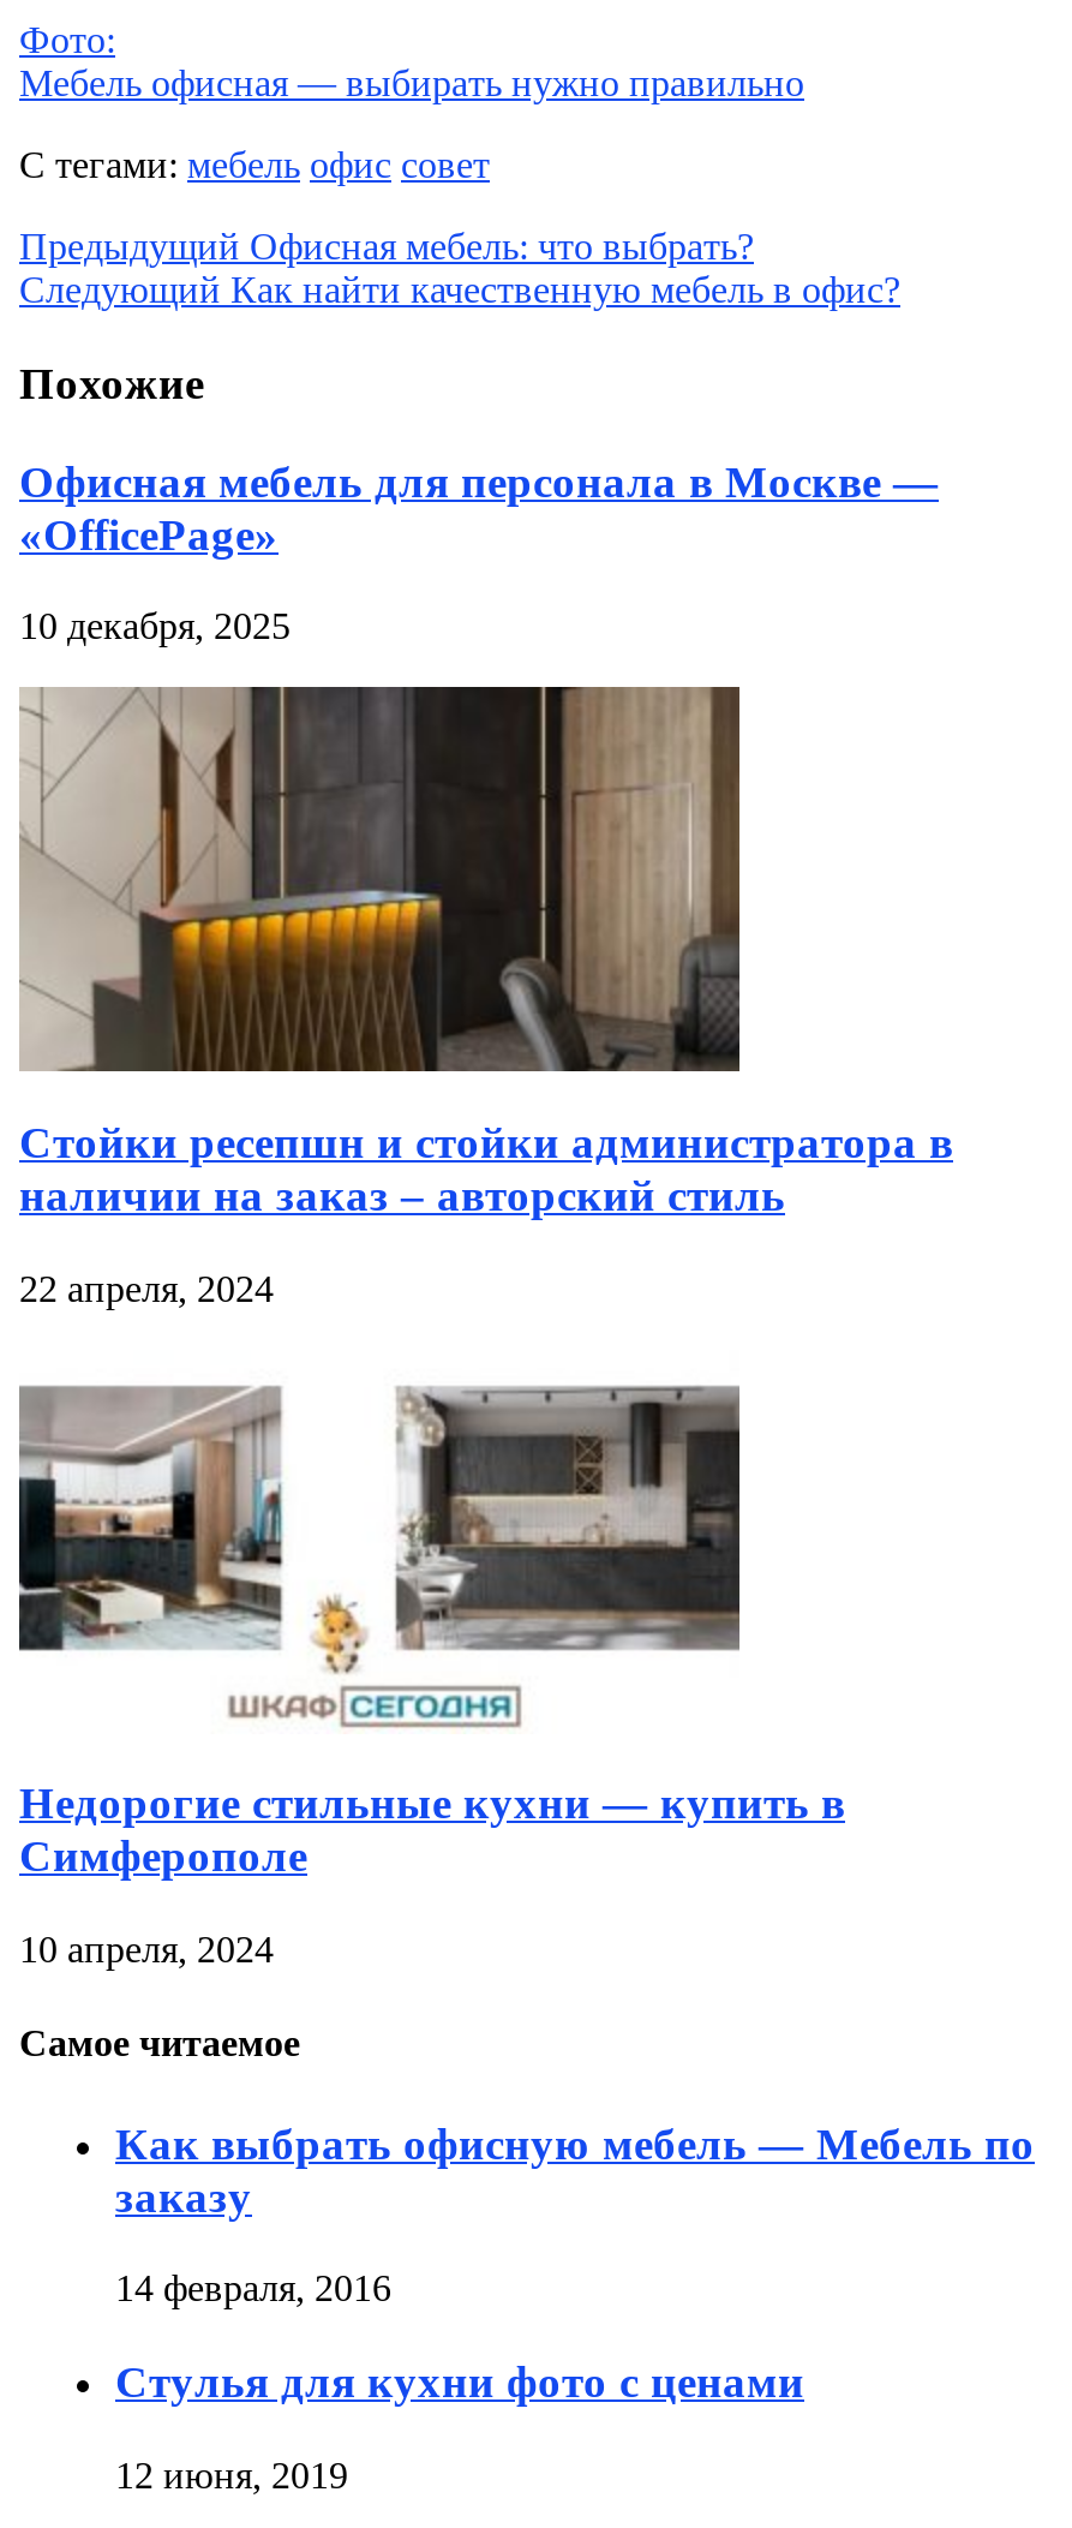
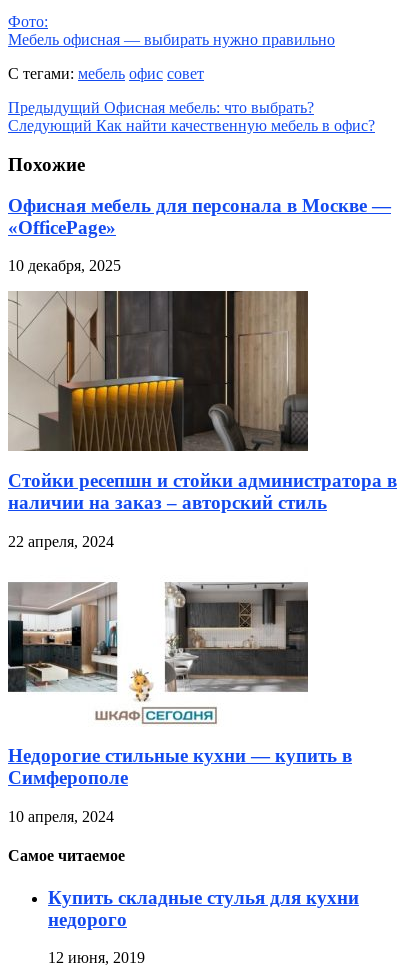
- Как выбрать офисную мебель — Мебель по
- заказу
- 14 февраля, 2016
- Стулья для кухни фото с ценами
+ Купить складные стулья для кухни
+ недорого
